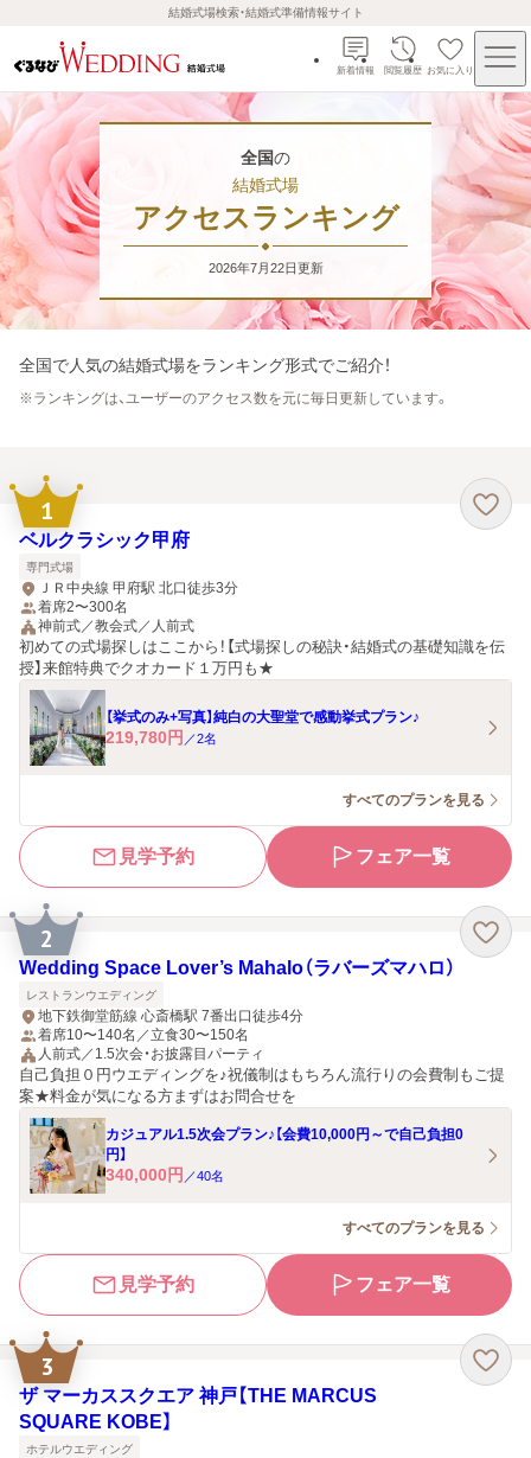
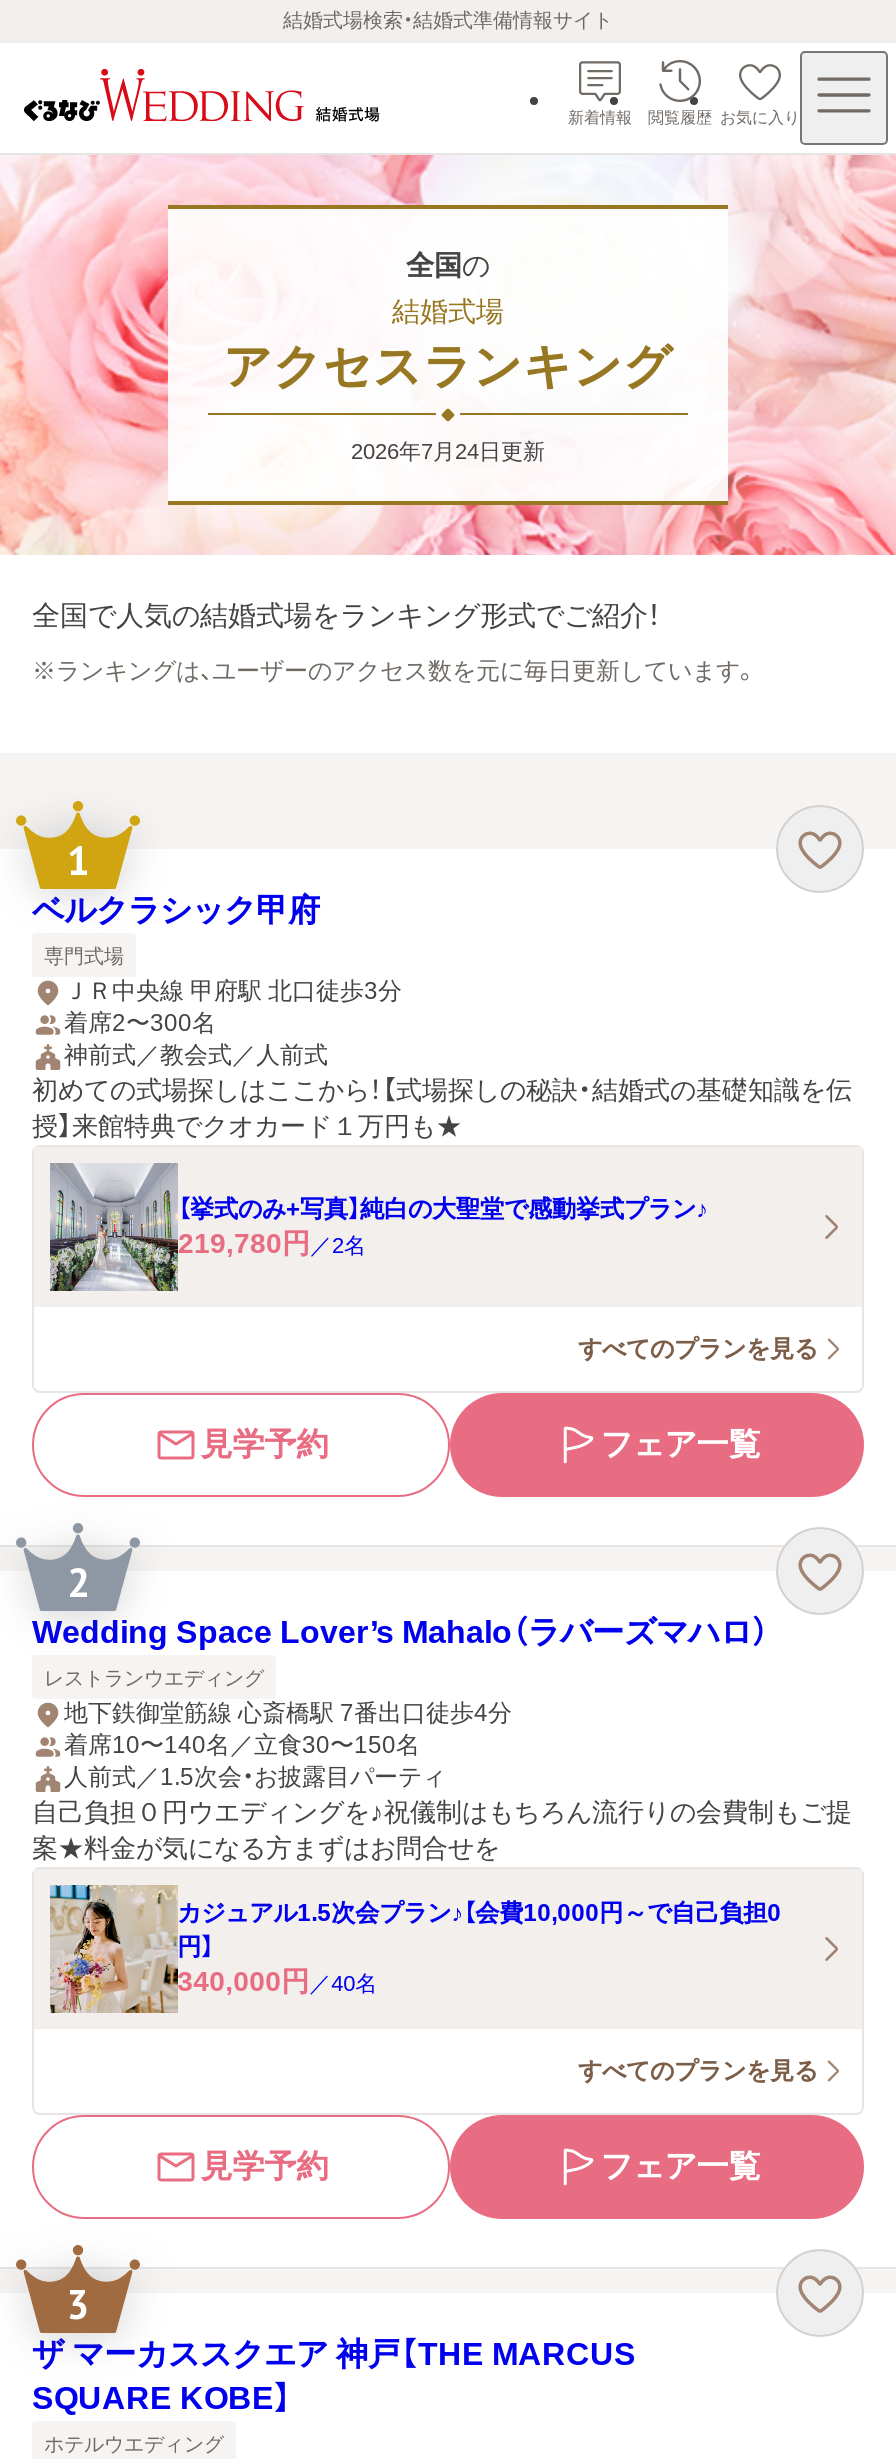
- 2026年7月22日更新
+ 2026年7月24日更新
